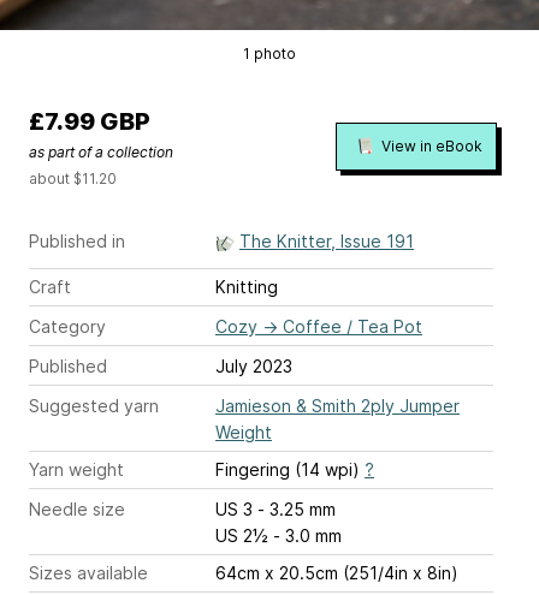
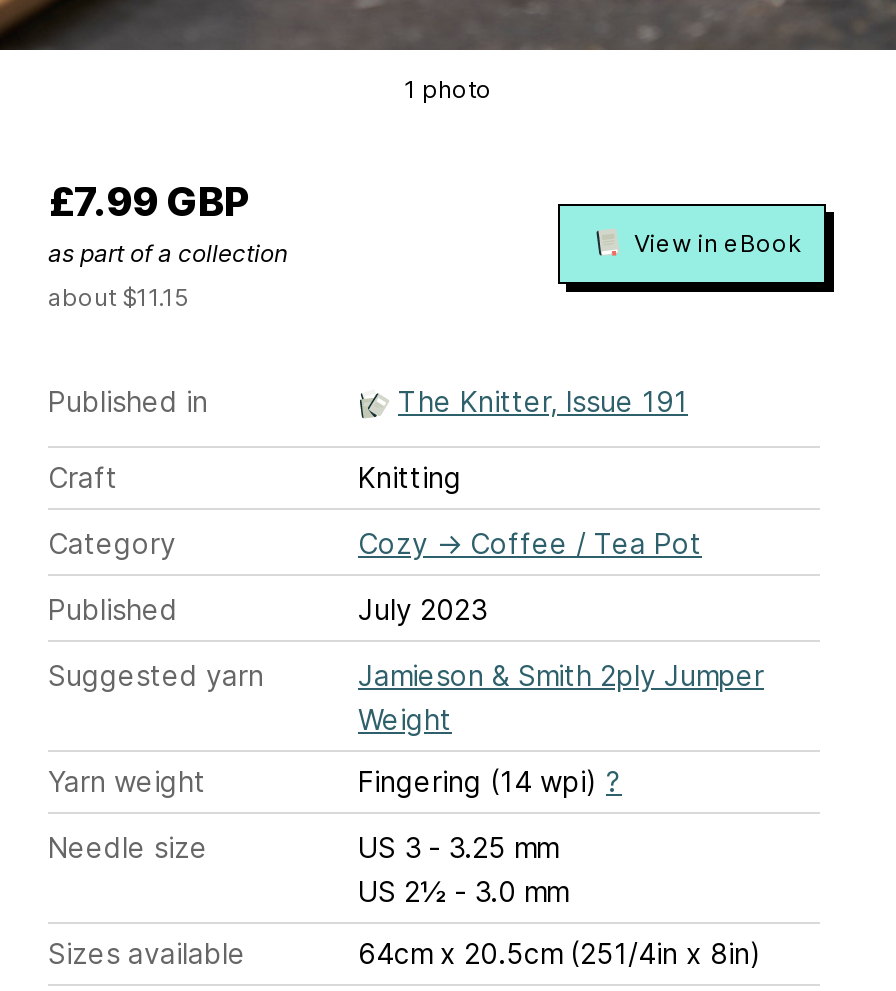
- about $11.20
+ about $11.15
